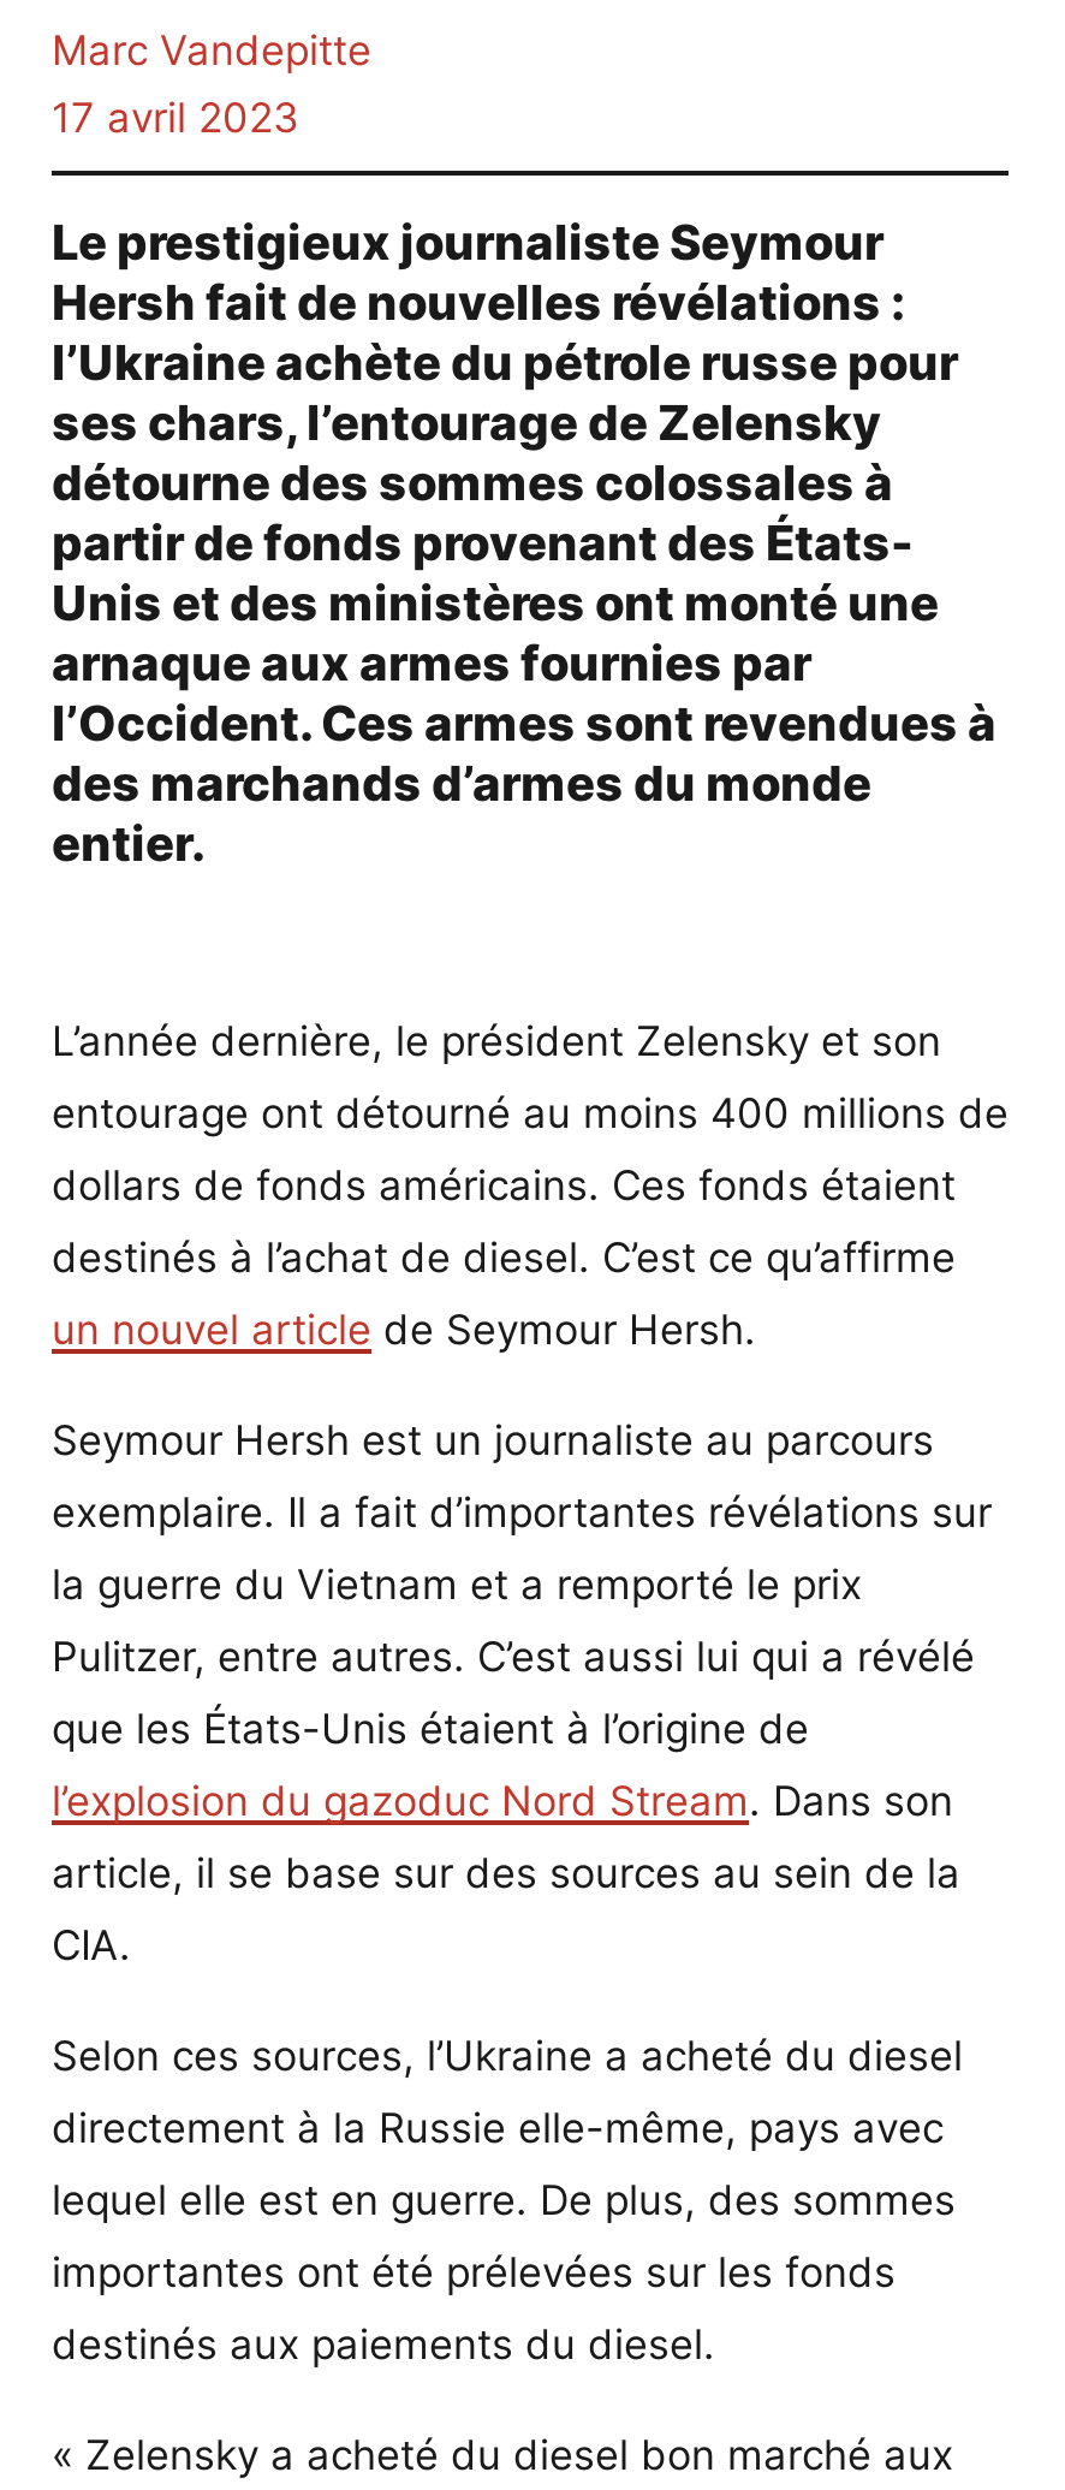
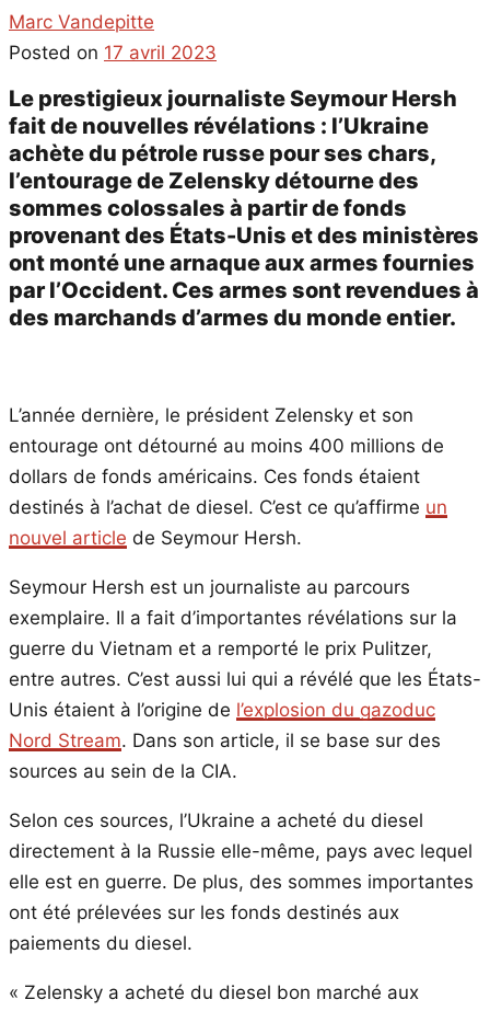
- 17 avril 2023
+ Posted on 17 avril 2023
